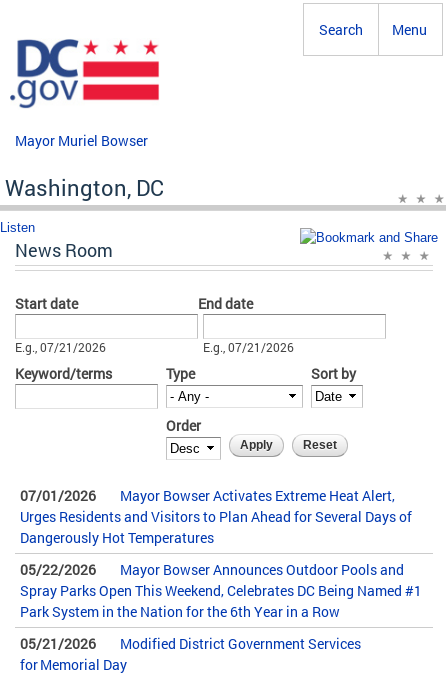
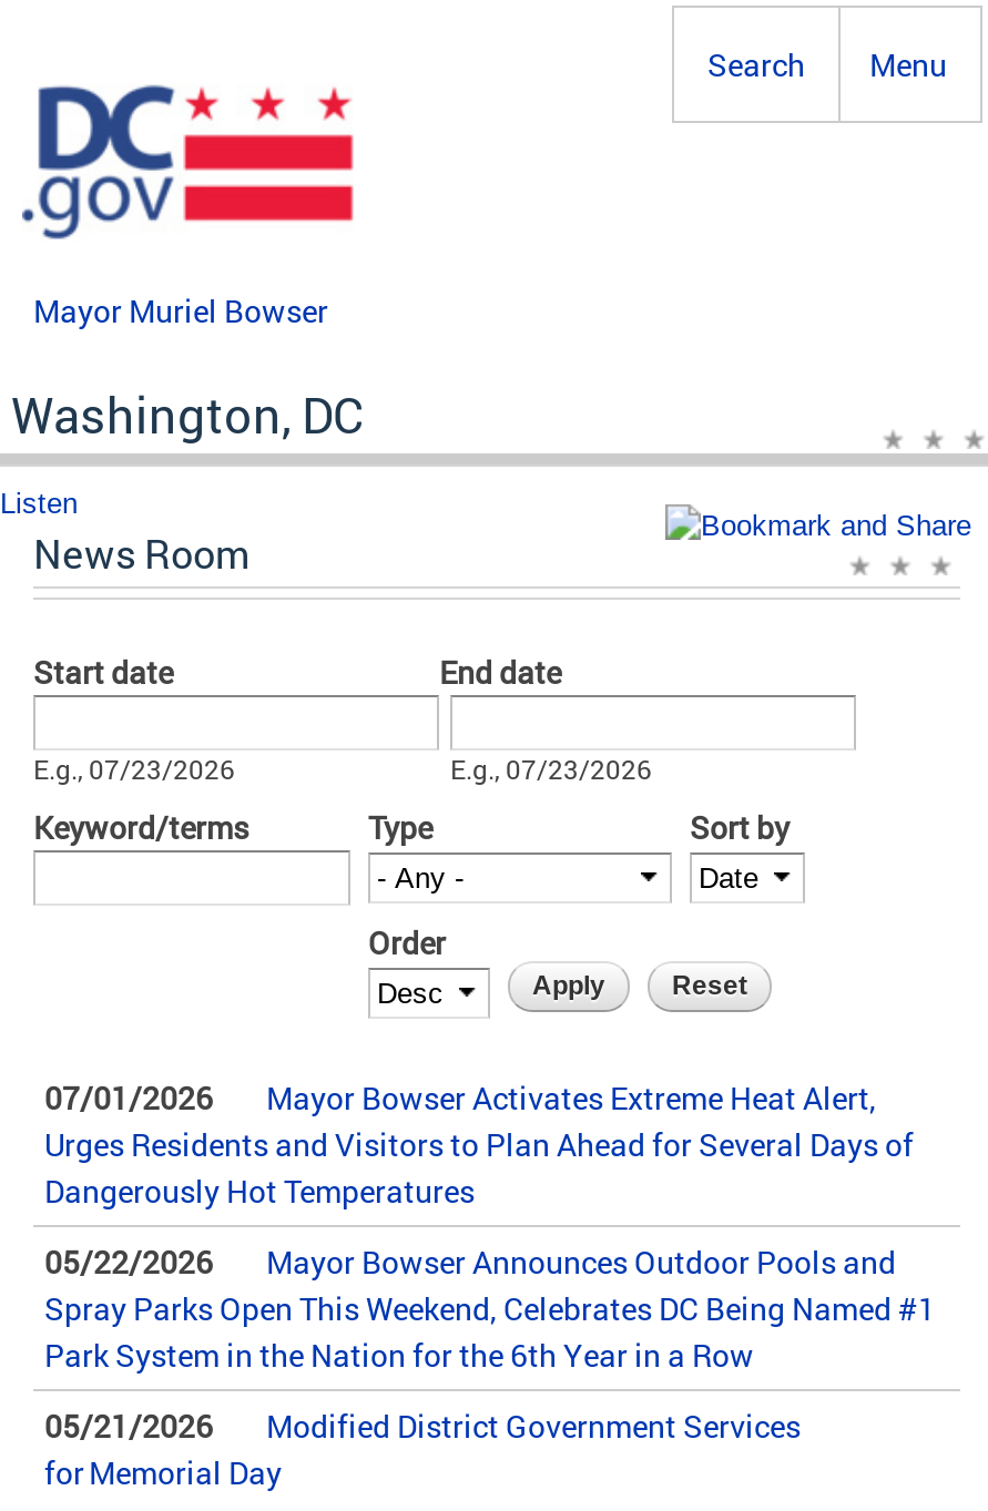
- E.g., 07/21/2026
+ E.g., 07/23/2026

- E.g., 07/21/2026
+ E.g., 07/23/2026
